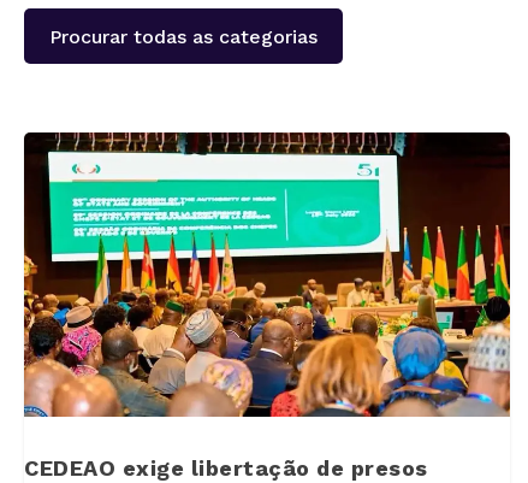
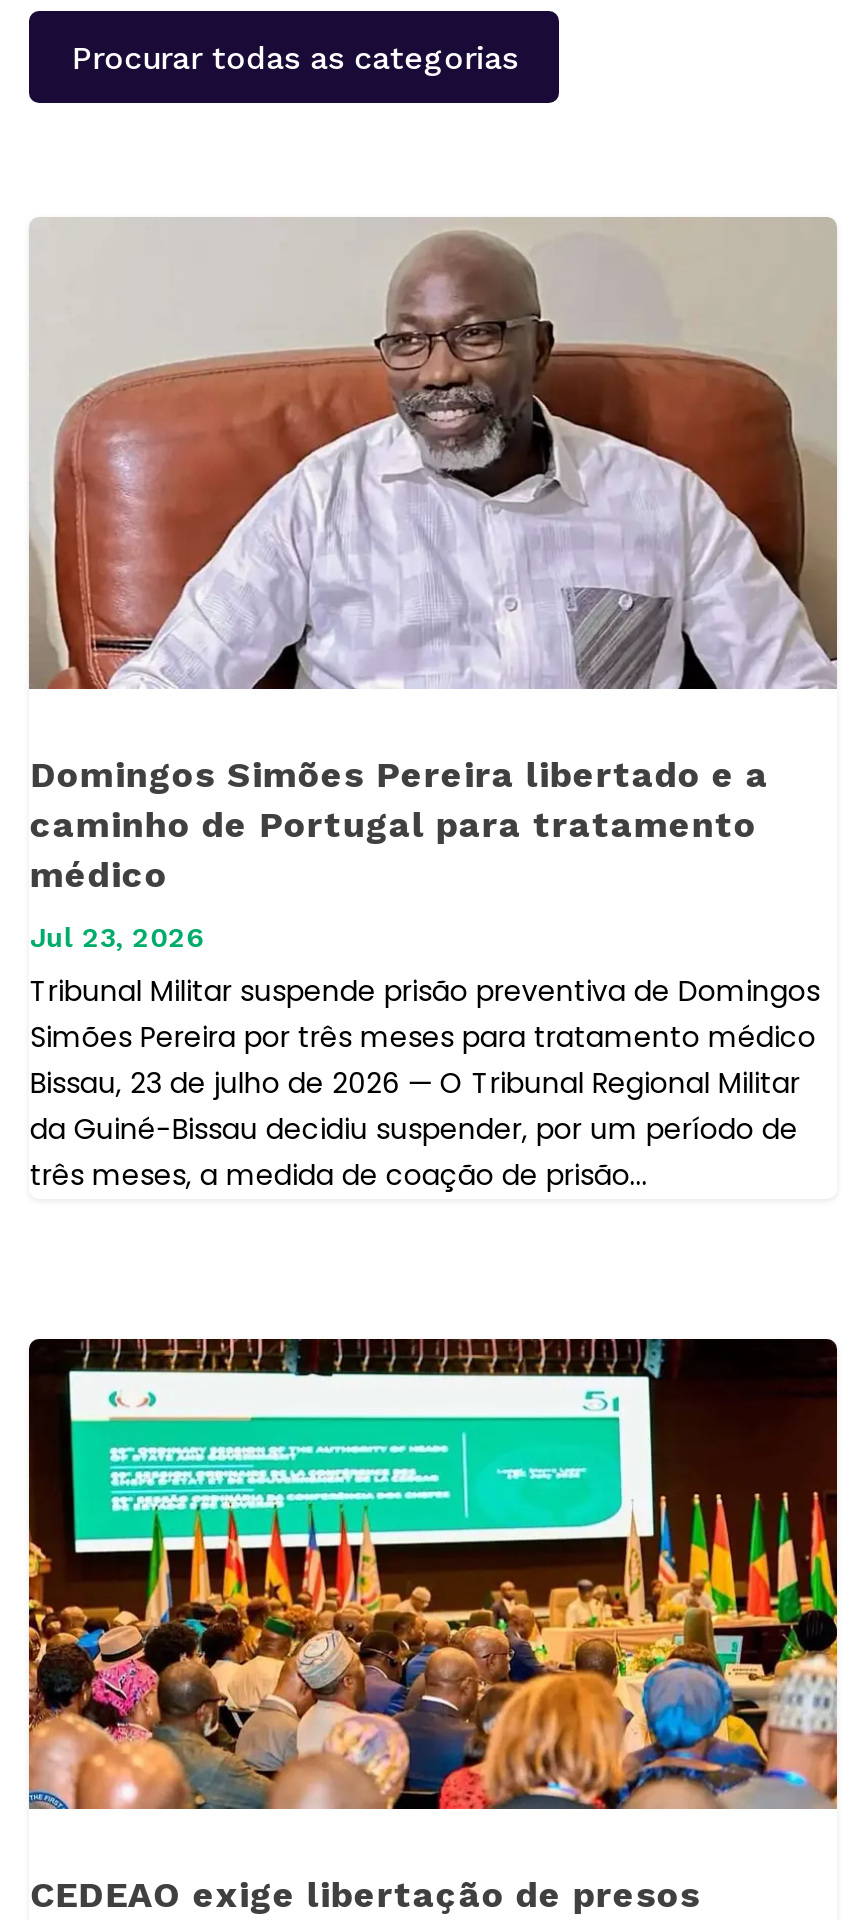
+ [image]
+ Domingos Simões Pereira libertado e a
+ caminho de Portugal para tratamento
+ médico
+ Jul 23, 2026
+ Tribunal Militar suspende prisão preventiva de Domingos
+ Simões Pereira por três meses para tratamento médico
+ Bissau, 23 de julho de 2026 — O Tribunal Regional Militar
+ da Guiné-Bissau decidiu suspender, por um período de
+ três meses, a medida de coação de prisão...
